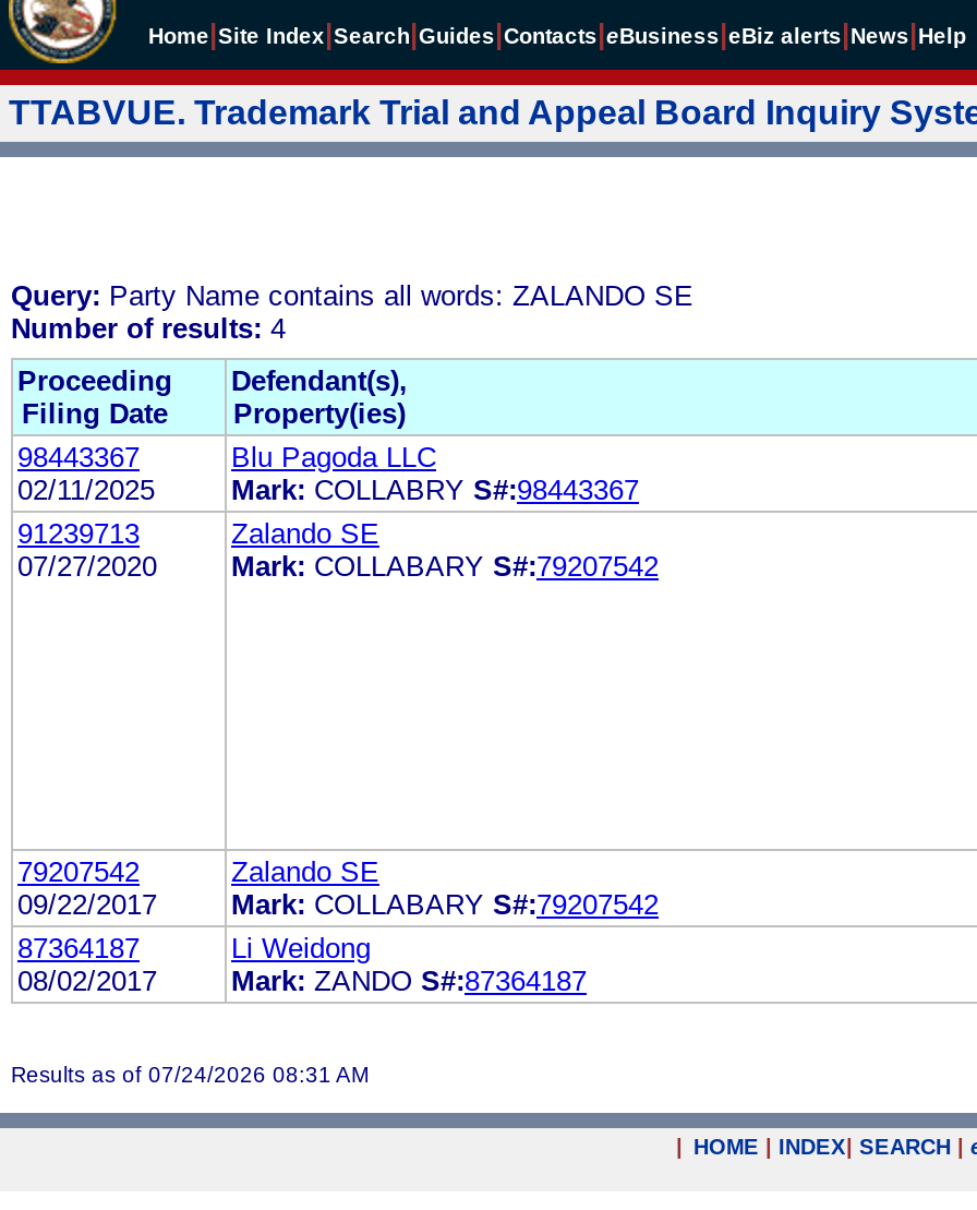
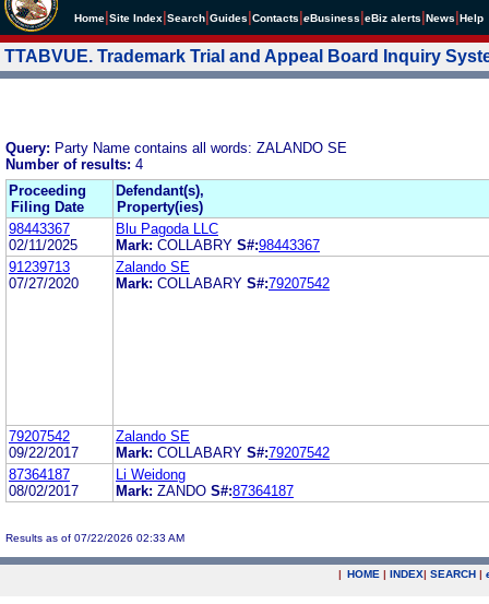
- Results as of 07/24/2026 08:31 AM
+ Results as of 07/22/2026 02:33 AM
